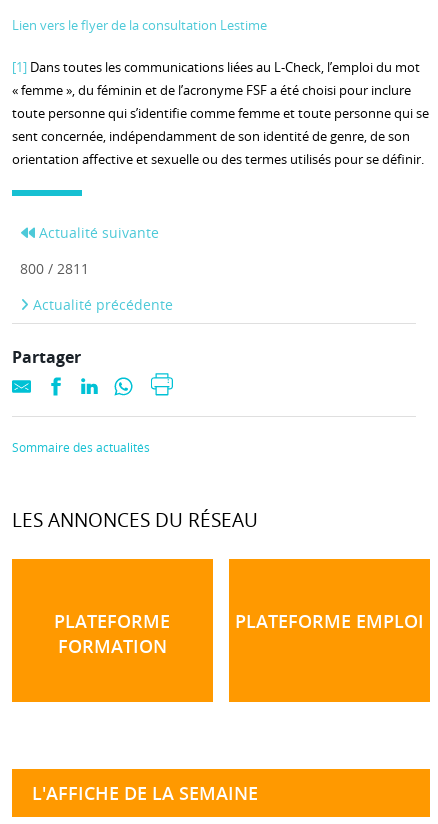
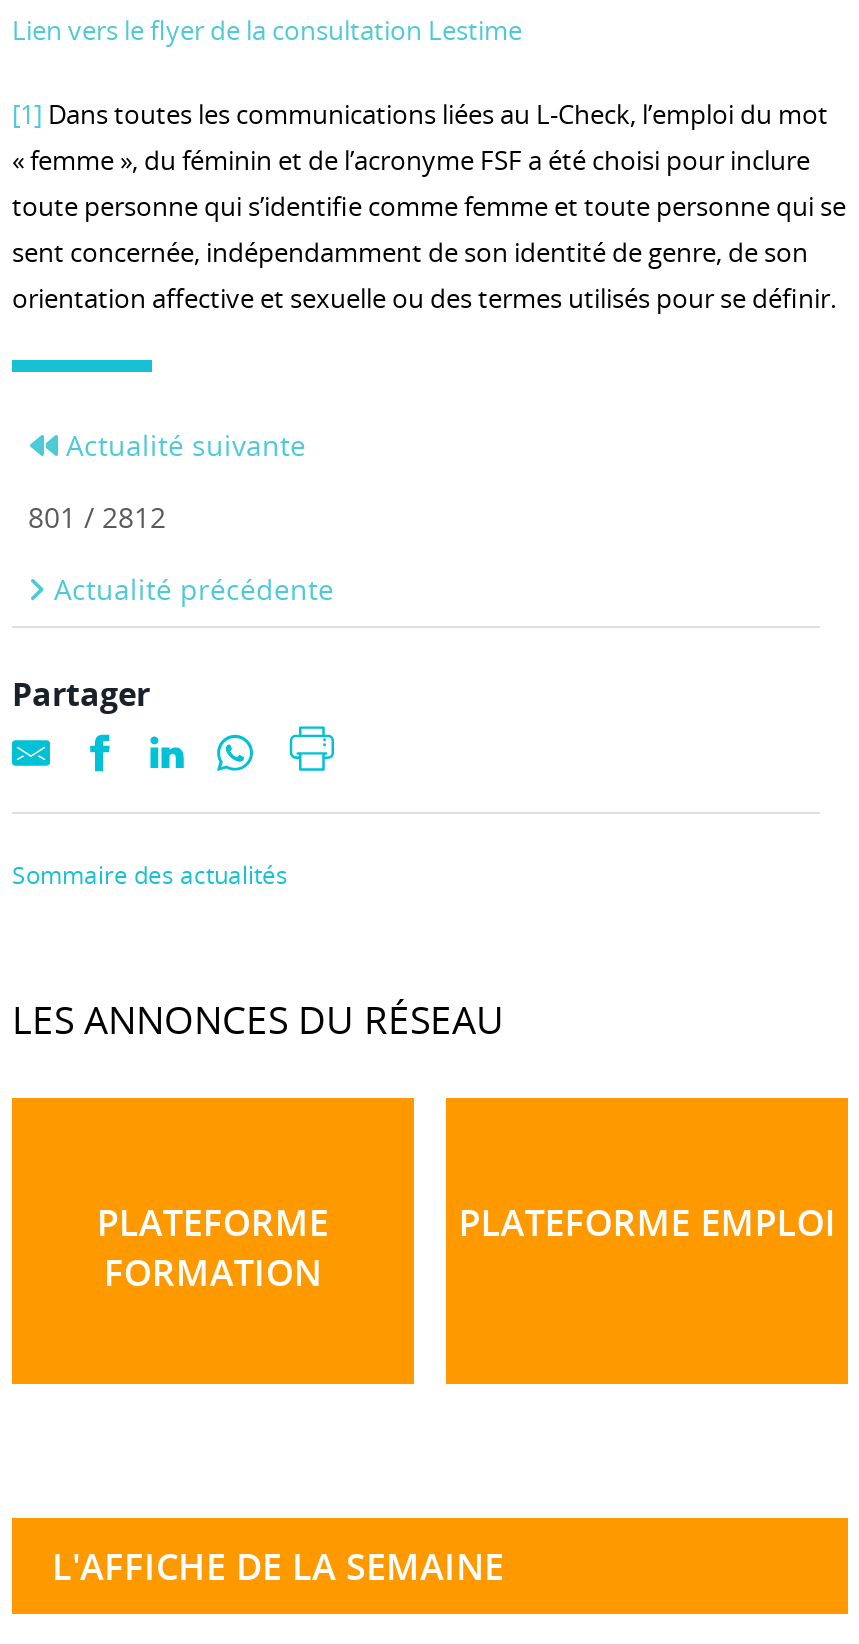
- 800 / 2811
+ 801 / 2812
